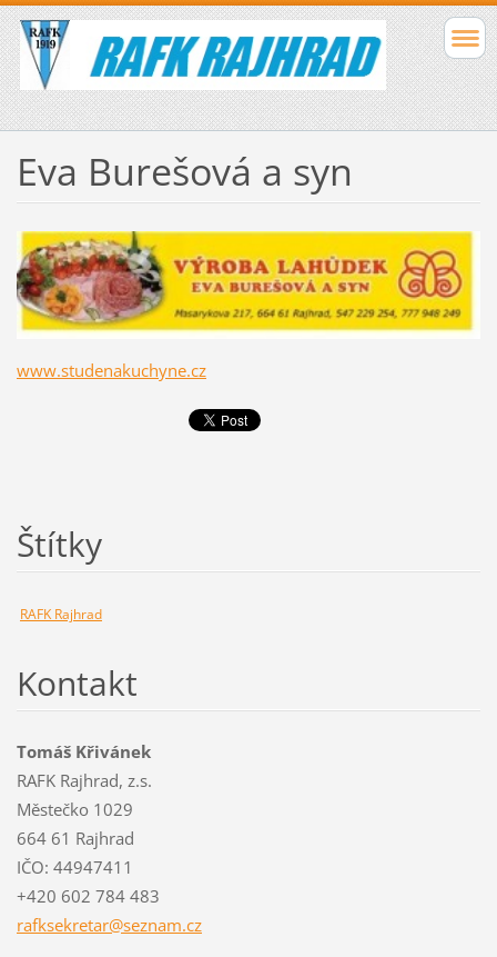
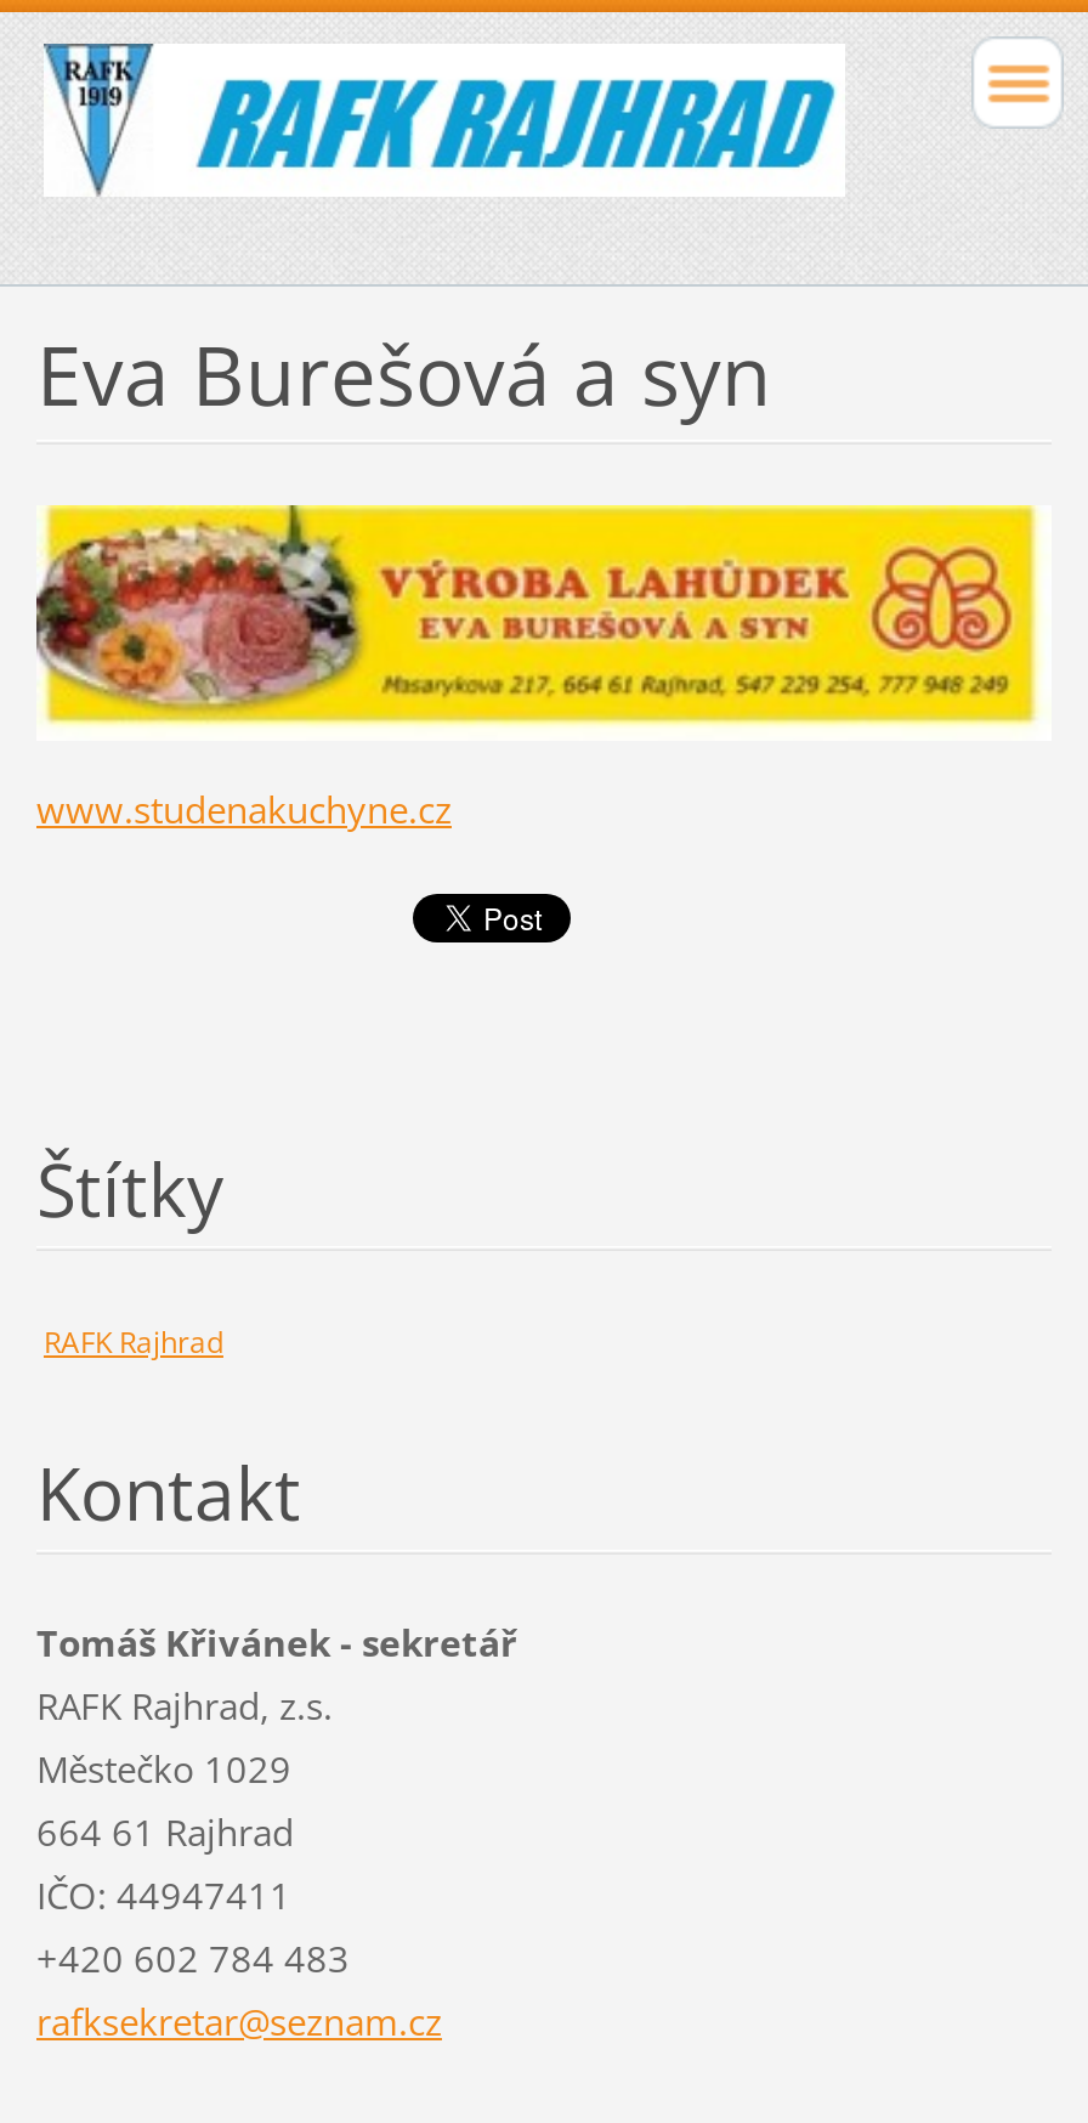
- Tomáš Křivánek
+ Tomáš Křivánek - sekretář
